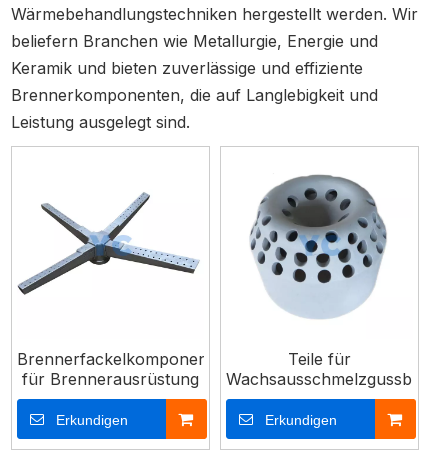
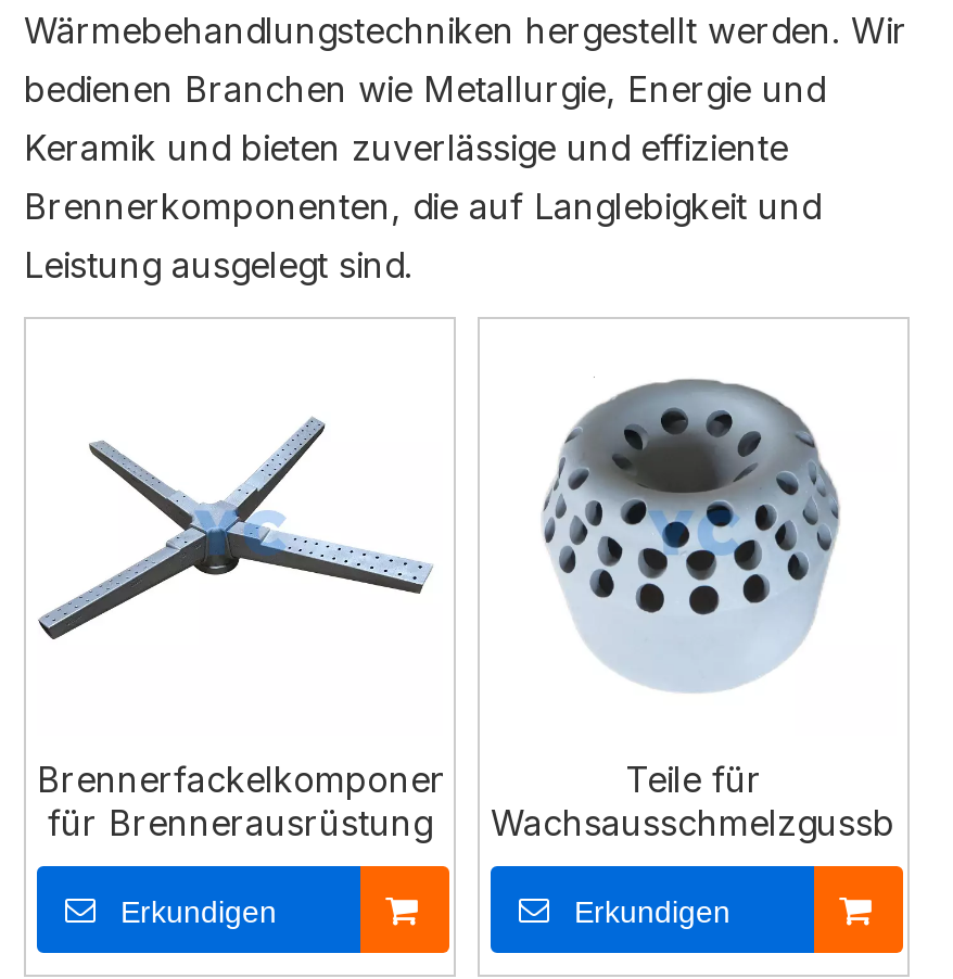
- beliefern Branchen wie Metallurgie, Energie und
+ bedienen Branchen wie Metallurgie, Energie und
